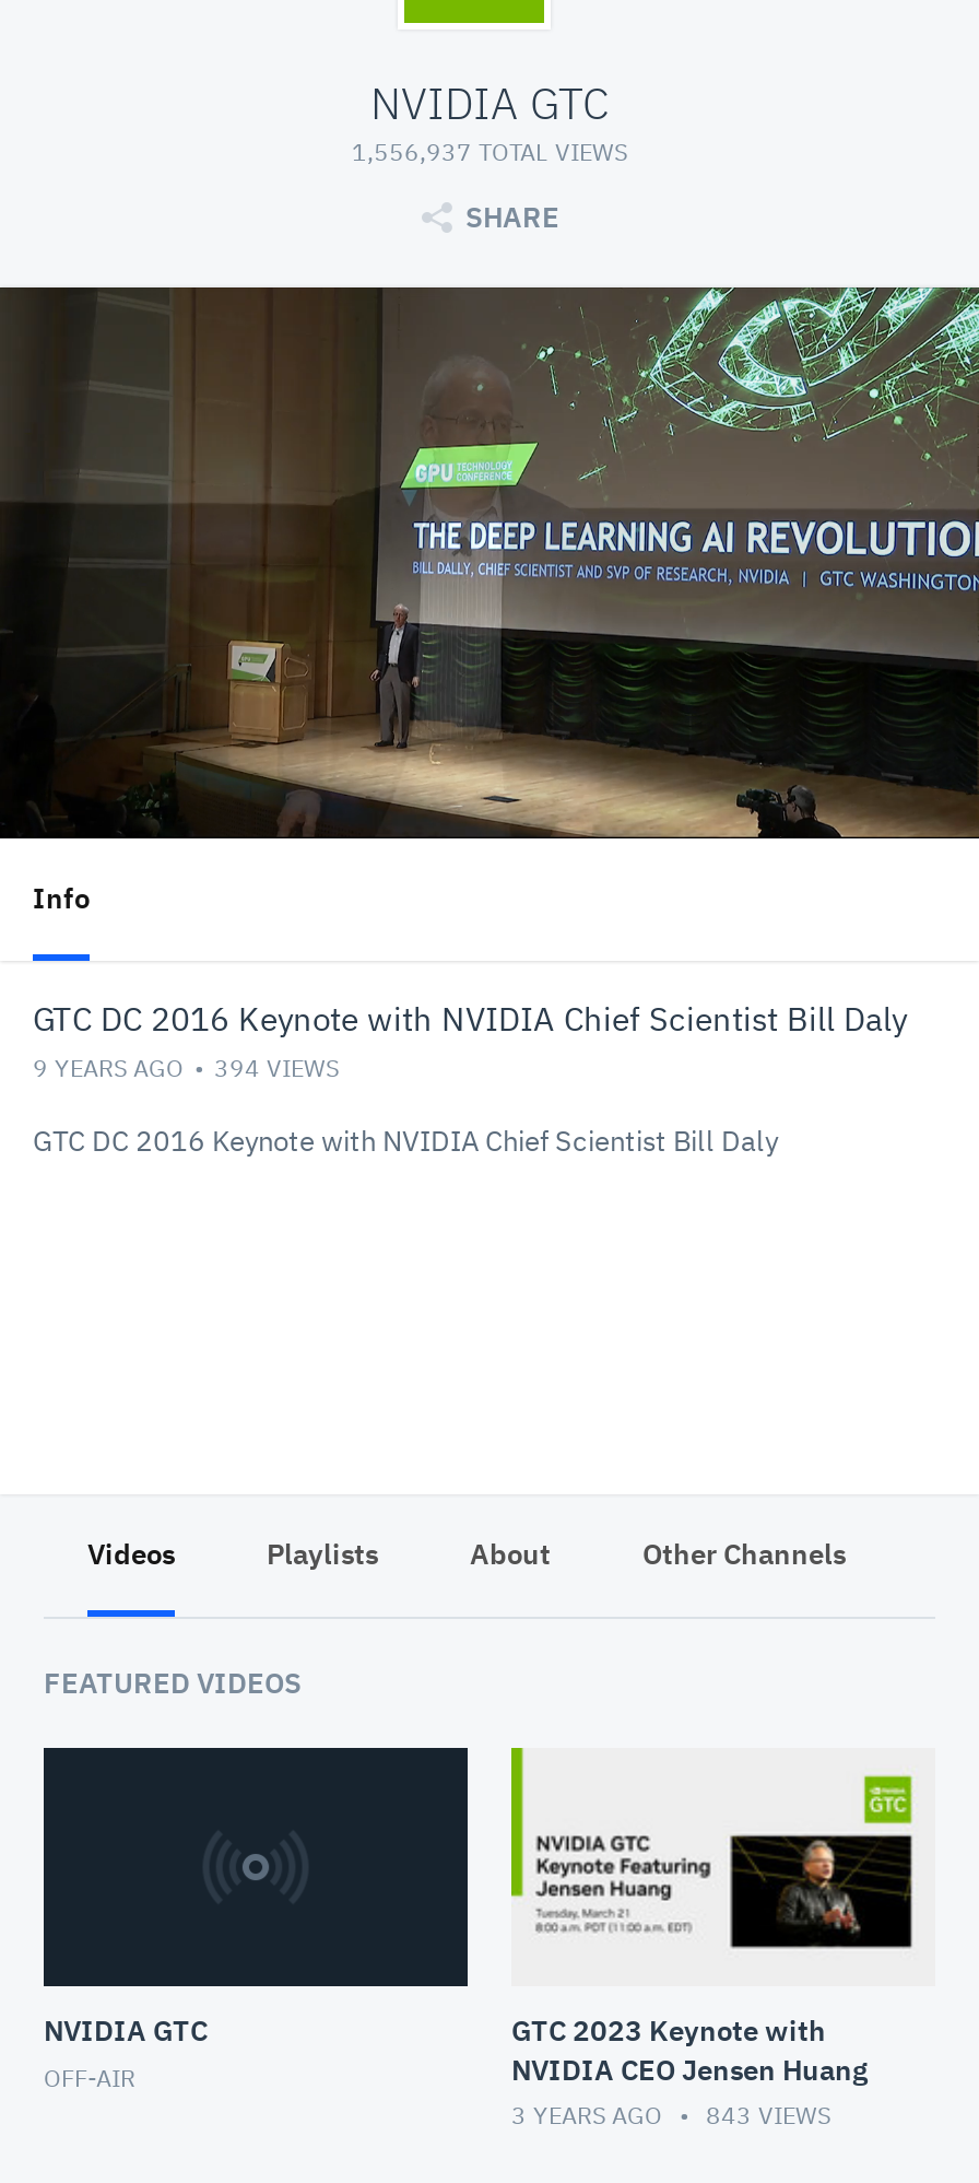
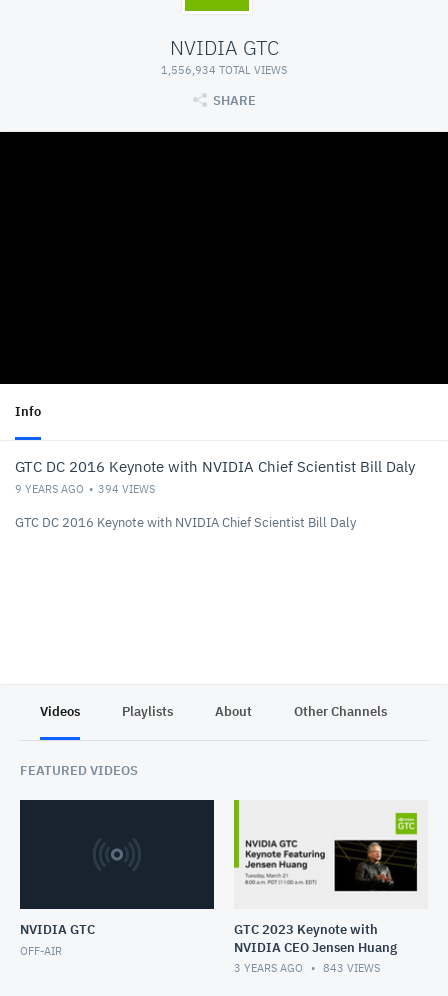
- 1,556,937 TOTAL VIEWS
+ 1,556,934 TOTAL VIEWS

- [image]
